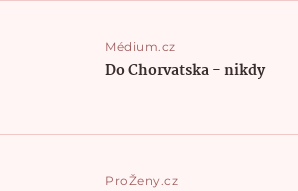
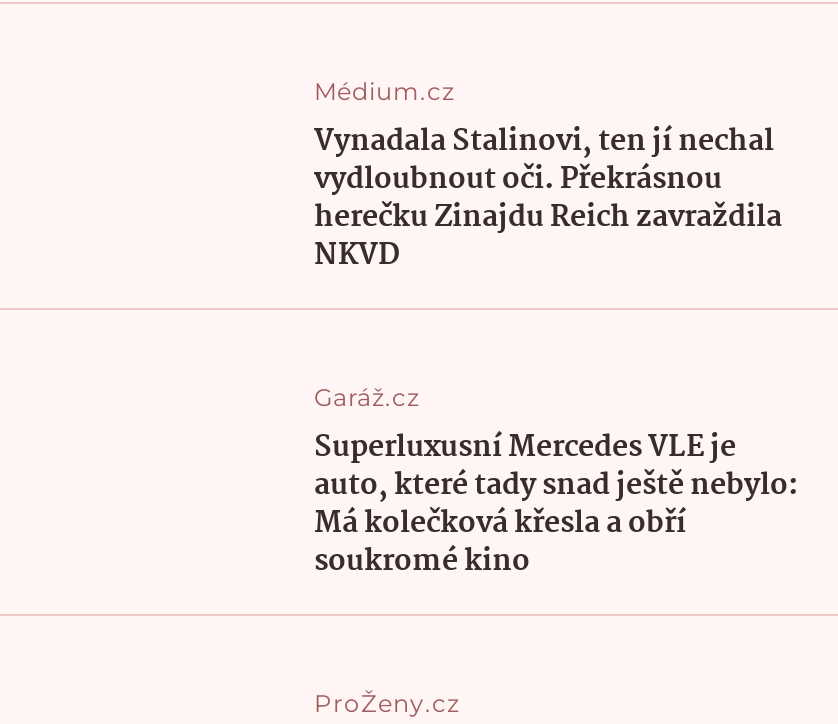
- Do Chorvatska - nikdy
+ Vynadala Stalinovi, ten jí nechal
+ vydloubnout oči. Překrásnou
+ herečku Zinajdu Reich zavraždila
+ NKVD
+ Garáž.cz
+ Superluxusní Mercedes VLE je
+ auto, které tady snad ještě nebylo:
+ Má kolečková křesla a obří
+ soukromé kino
